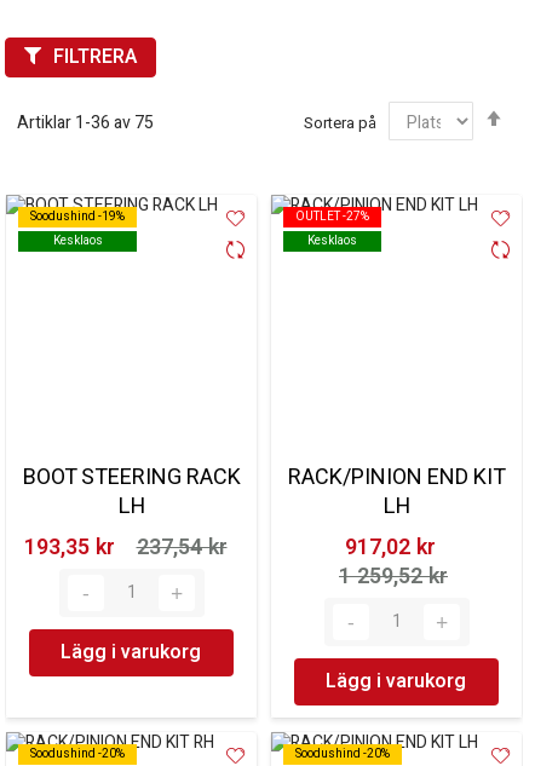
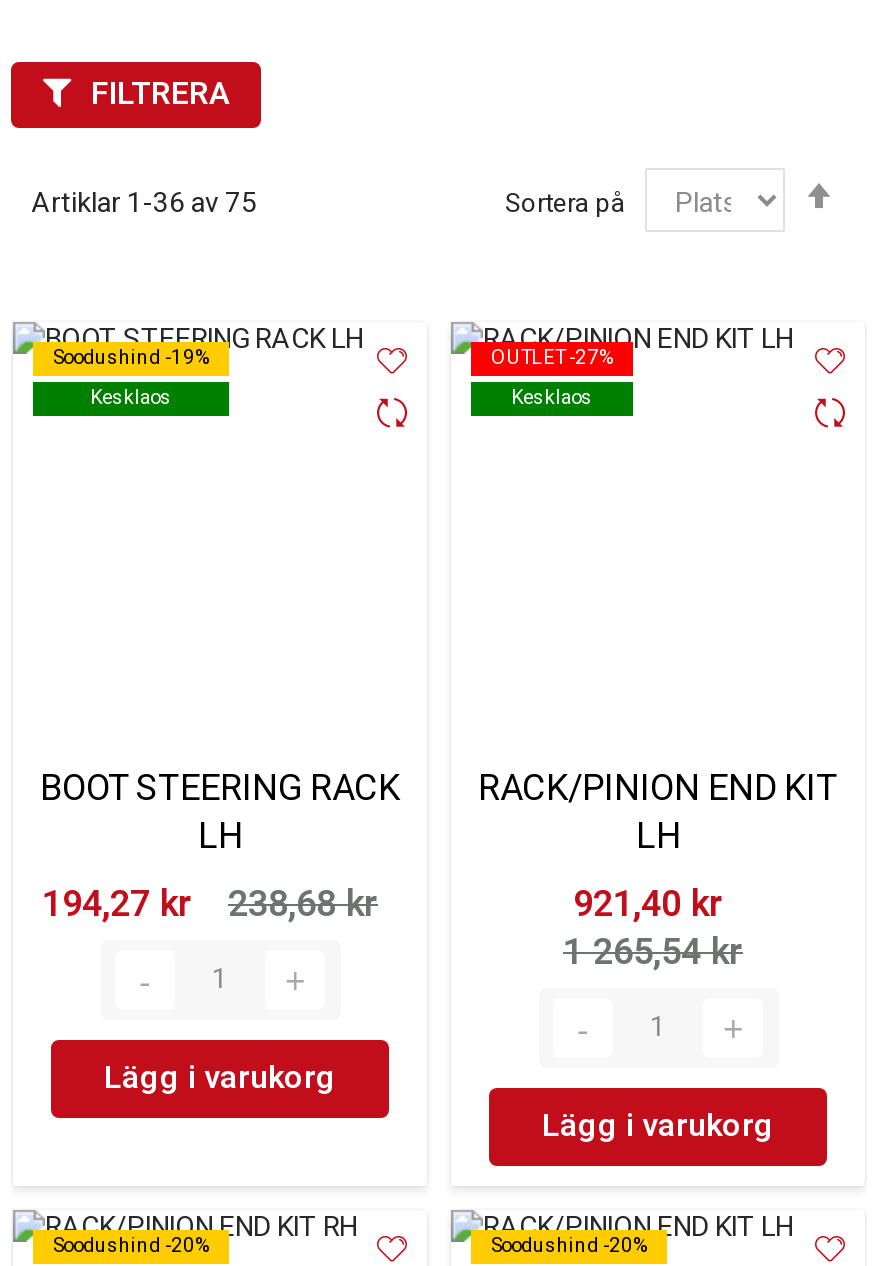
- 193,35 kr
+ 194,27 kr

- 237,54 kr
+ 238,68 kr

- 917,02 kr
+ 921,40 kr

- 1 259,52 kr
+ 1 265,54 kr
